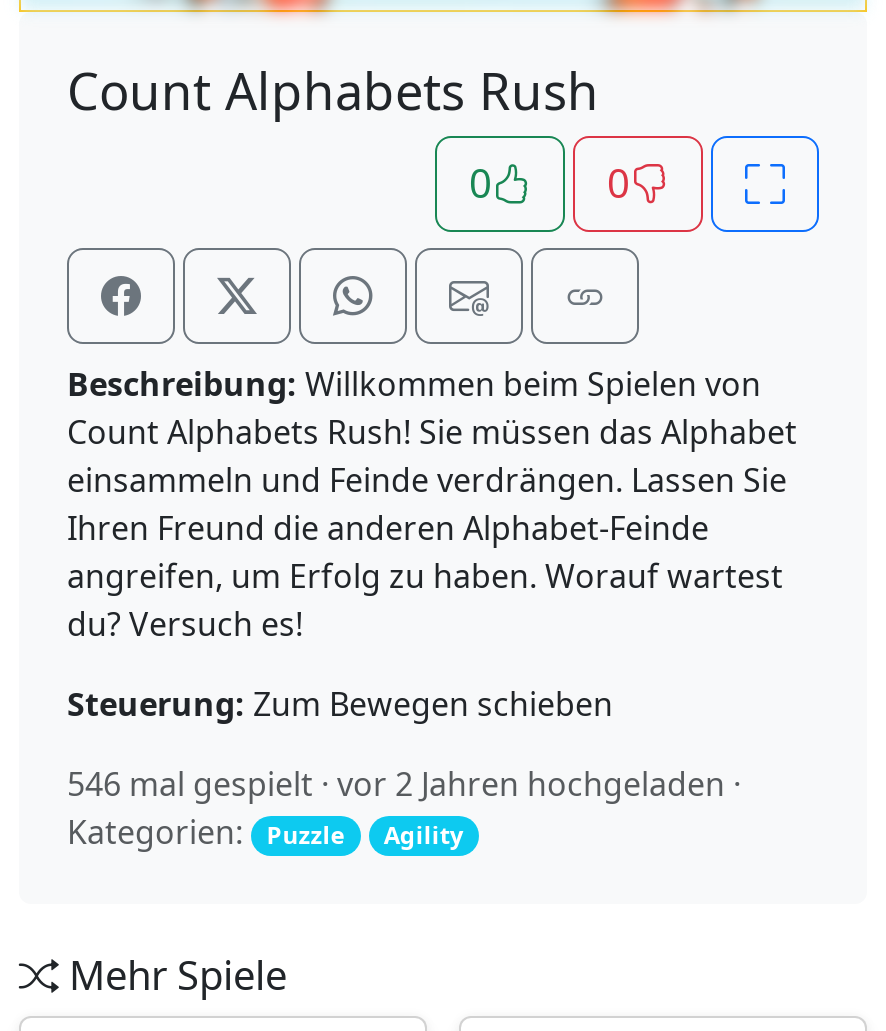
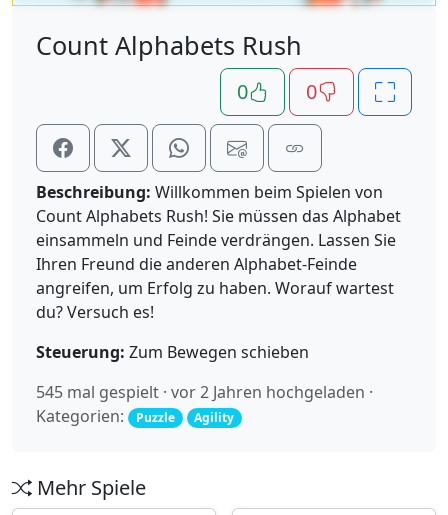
- 546 mal gespielt · vor 2 Jahren hochgeladen ·
+ 545 mal gespielt · vor 2 Jahren hochgeladen ·
